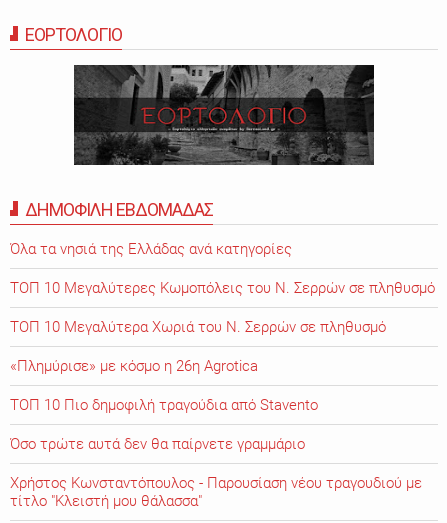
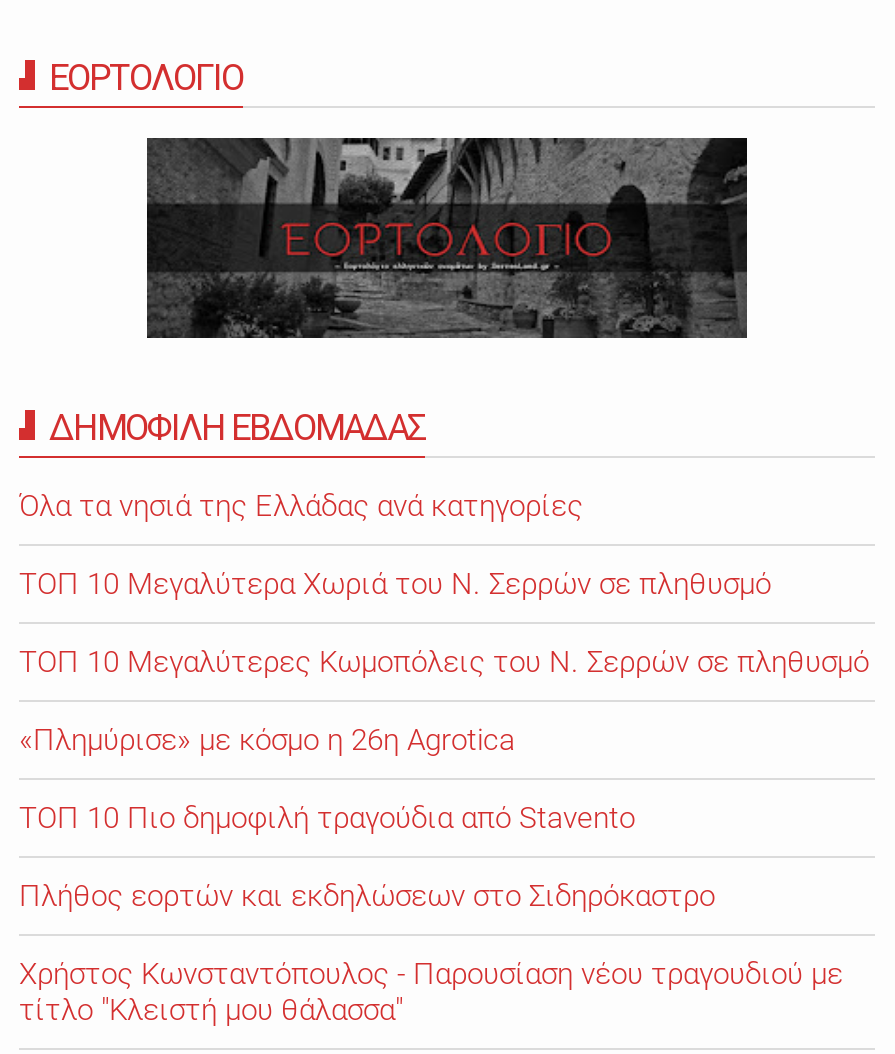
moved down: ΤΟΠ 10 Μεγαλύτερες Κωμοπόλεις του Ν. Σερρών σε πληθυσμό

moved up: ΤΟΠ 10 Μεγαλύτερα Χωριά του Ν. Σερρών σε πληθυσμό

- Όσο τρώτε αυτά δεν θα παίρνετε γραμμάριο
+ Πλήθος εορτών και εκδηλώσεων στο Σιδηρόκαστρο
